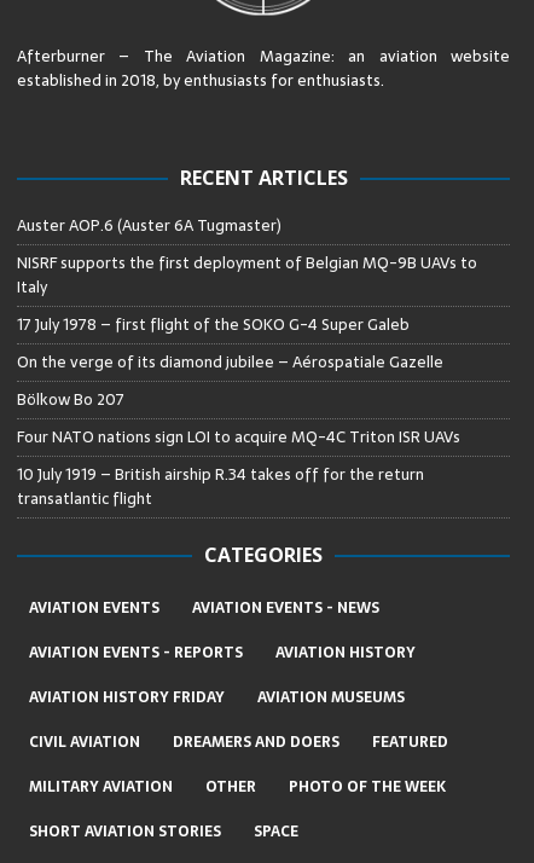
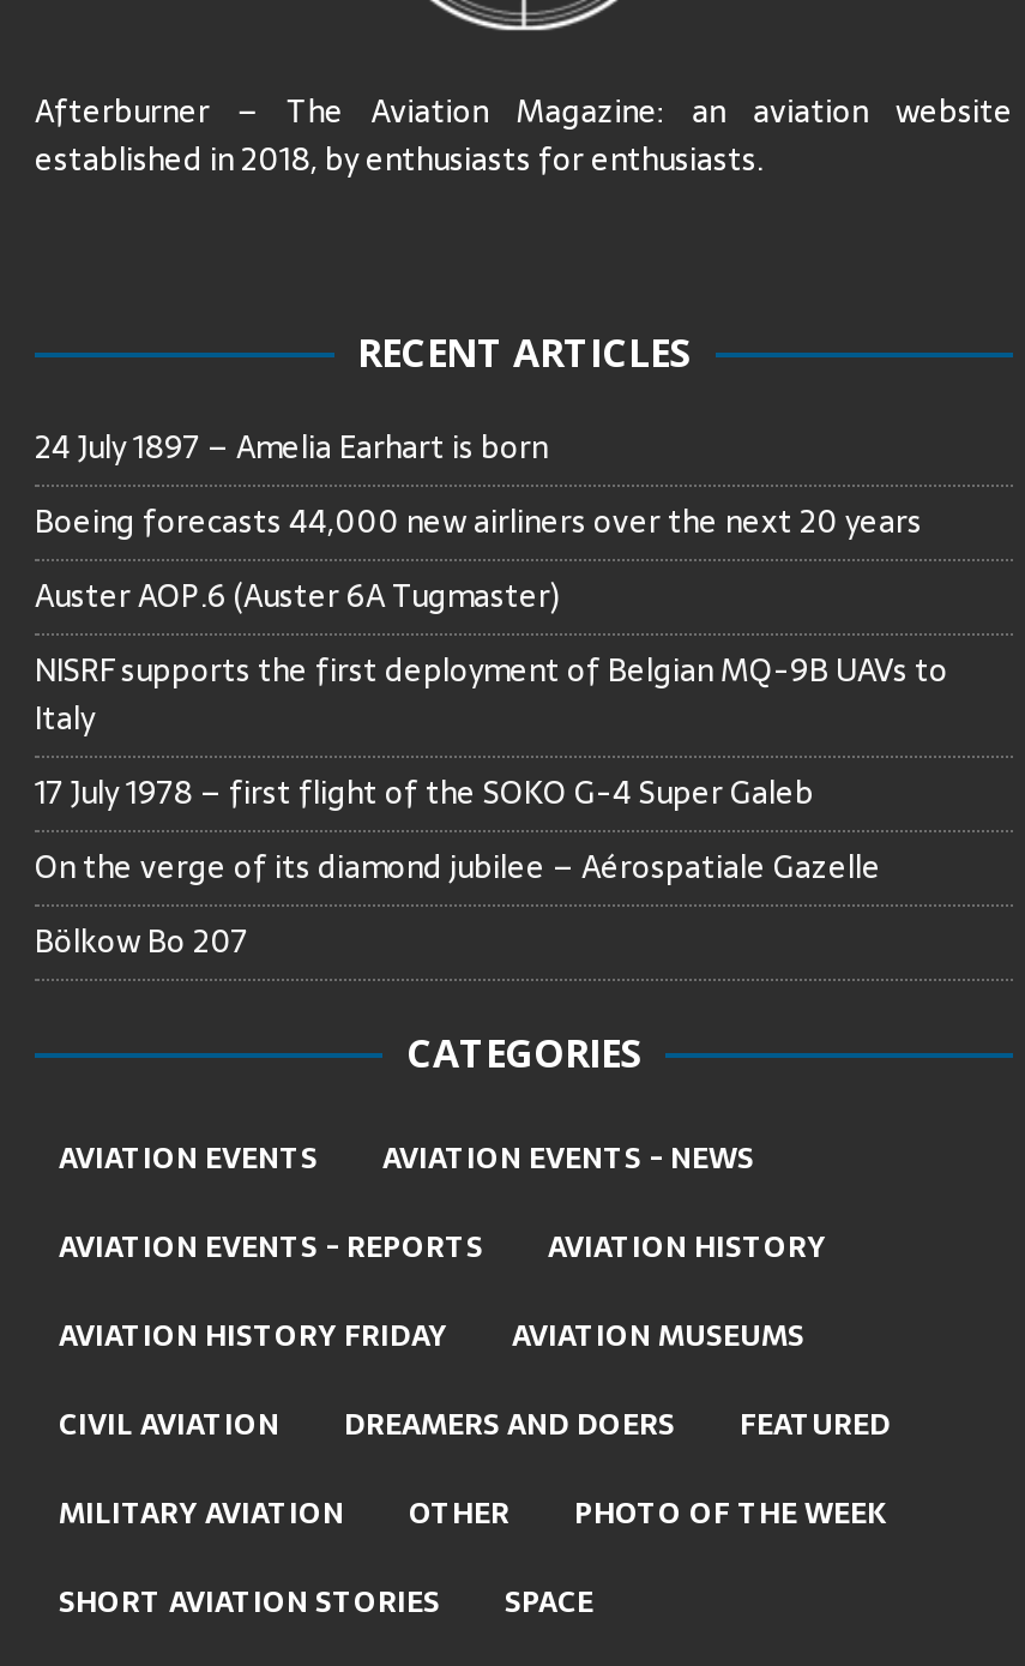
+ 24 July 1897 – Amelia Earhart is born
+ Boeing forecasts 44,000 new airliners over the next 20 years

moved down: Auster AOP.6 (Auster 6A Tugmaster) | NISRF supports the first deployment of Belgian MQ-9B UAVs to | Italy | 17 July 1978 – first flight of the SOKO G-4 Super Galeb | On the verge of its diamond jubilee – Aérospatiale Gazelle | Bölkow Bo 207

- Four NATO nations sign LOI to acquire MQ-4C Triton ISR UAVs
- 10 July 1919 – British airship R.34 takes off for the return
- transatlantic flight
